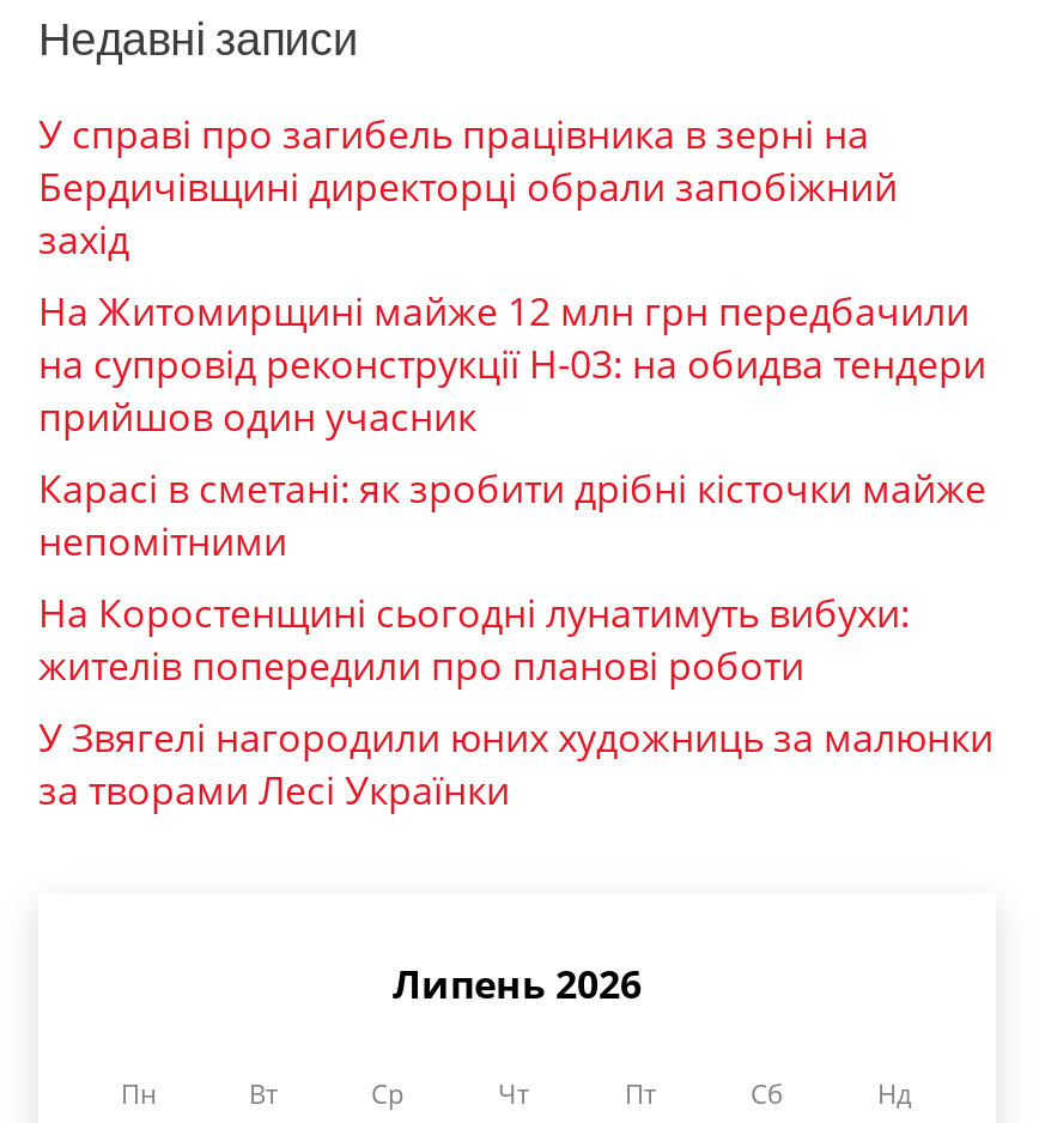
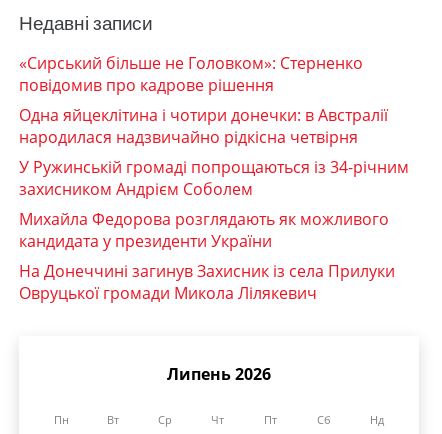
- У справі про загибель працівника в зерні на
- Бердичівщині директорці обрали запобіжний
- захід
- На Житомирщині майже 12 млн грн передбачили
- на супровід реконструкції Н-03: на обидва тендери
- прийшов один учасник
- Карасі в сметані: як зробити дрібні кісточки майже
- непомітними
- На Коростенщині сьогодні лунатимуть вибухи:
- жителів попередили про планові роботи
- У Звягелі нагородили юних художниць за малюнки
- за творами Лесі Українки
+ «Сирський більше не Головком»: Стерненко
+ повідомив про кадрове рішення
+ Одна яйцеклітина і чотири донечки: в Австралії
+ народилася надзвичайно рідкісна четвірня
+ У Ружинській громаді попрощаються із 34-річним
+ захисником Андрієм Соболем
+ Михайла Федорова розглядають як можливого
+ кандидата у президенти України
+ На Донеччині загинув Захисник із села Прилуки
+ Овруцької громади Микола Лілякевич
